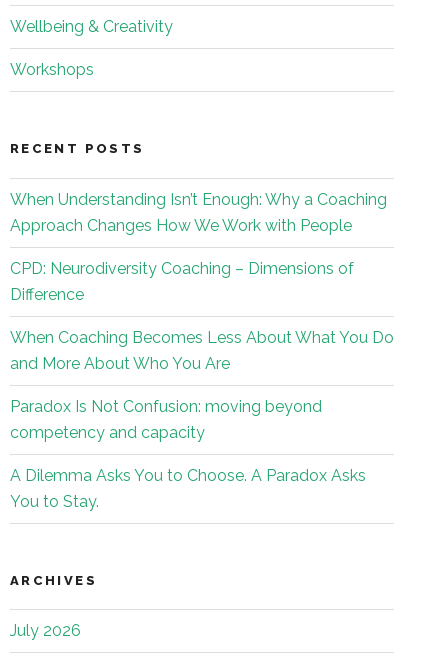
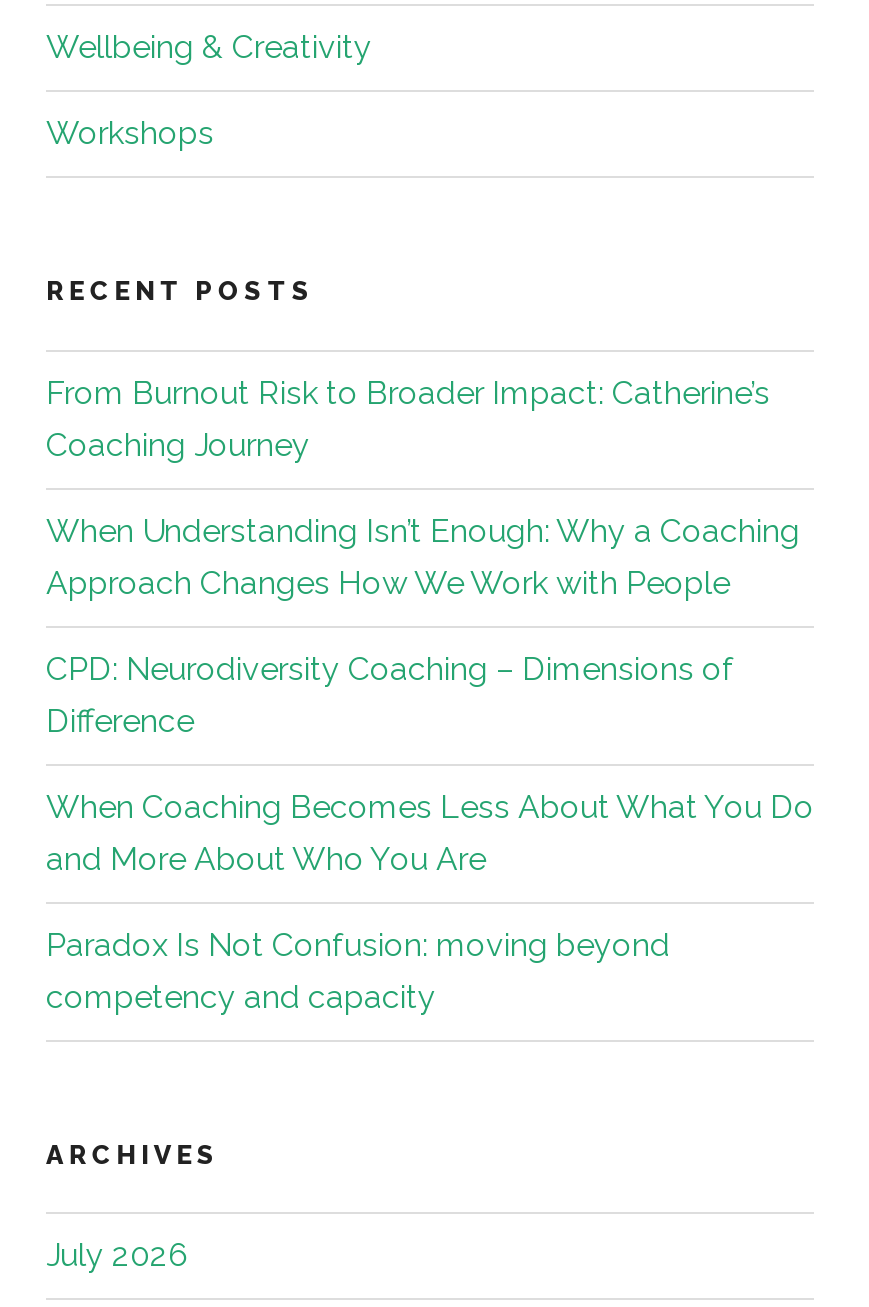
+ From Burnout Risk to Broader Impact: Catherine’s
+ Coaching Journey

moved down: When Understanding Isn’t Enough: Why a Coaching | Approach Changes How We Work with People | CPD: Neurodiversity Coaching – Dimensions of | Difference | When Coaching Becomes Less About What You Do | and More About Who You Are | Paradox Is Not Confusion: moving beyond | competency and capacity

- A Dilemma Asks You to Choose. A Paradox Asks
- You to Stay.
